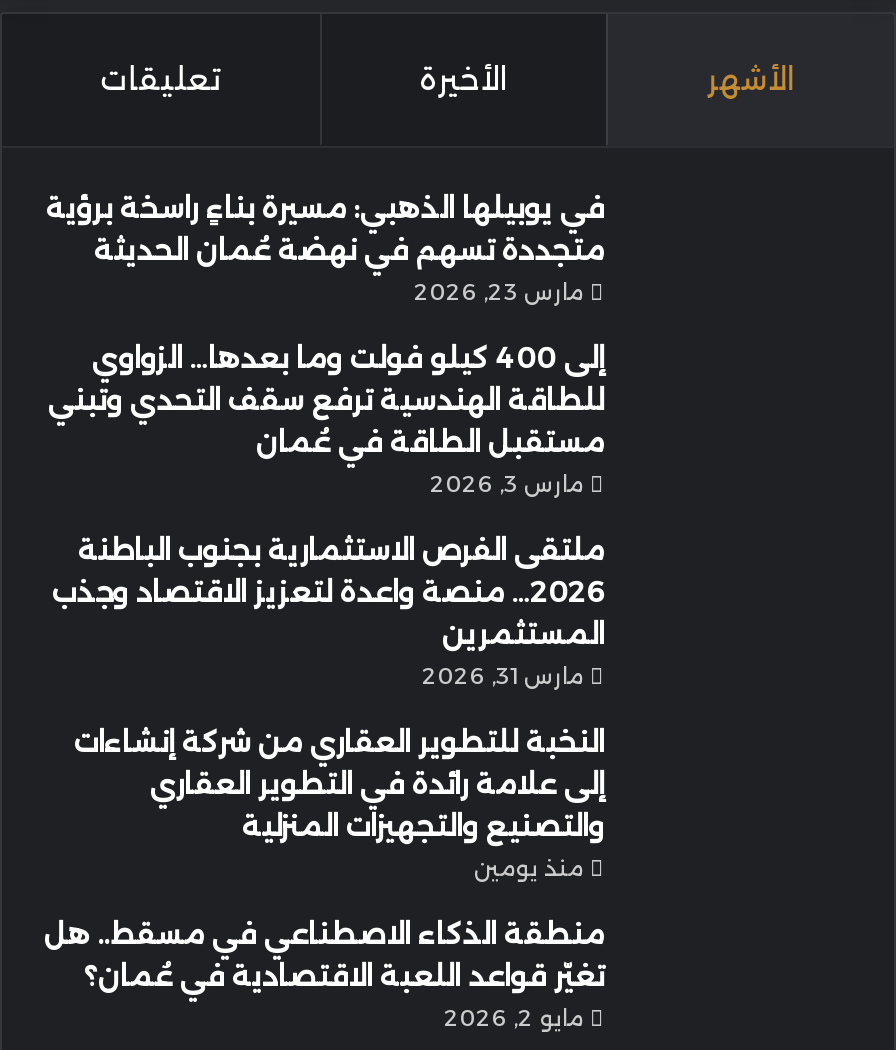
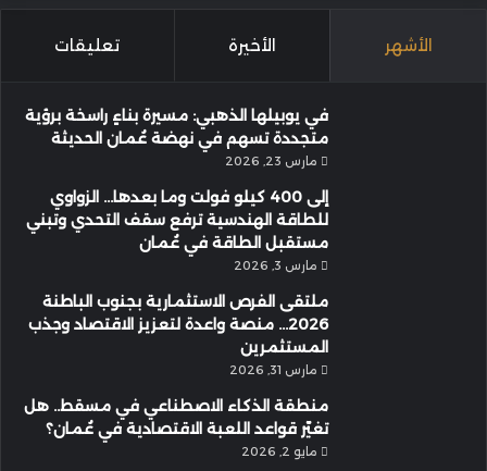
- النخبة للتطوير العقاري من شركة إنشاءات
- إلى علامة رائدة في التطوير العقاري
- والتصنيع والتجهيزات المنزلية
- منذ يومين
